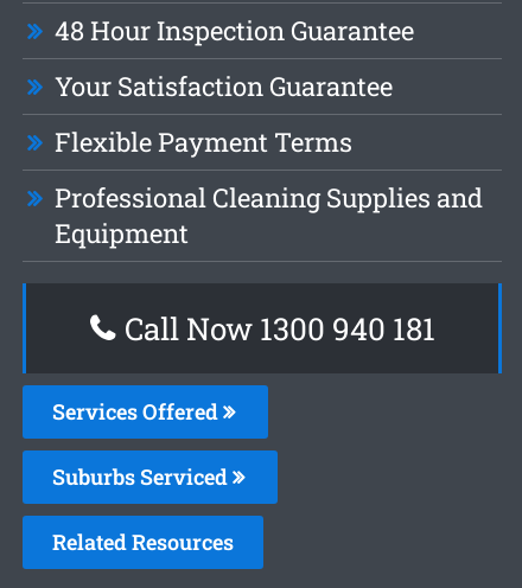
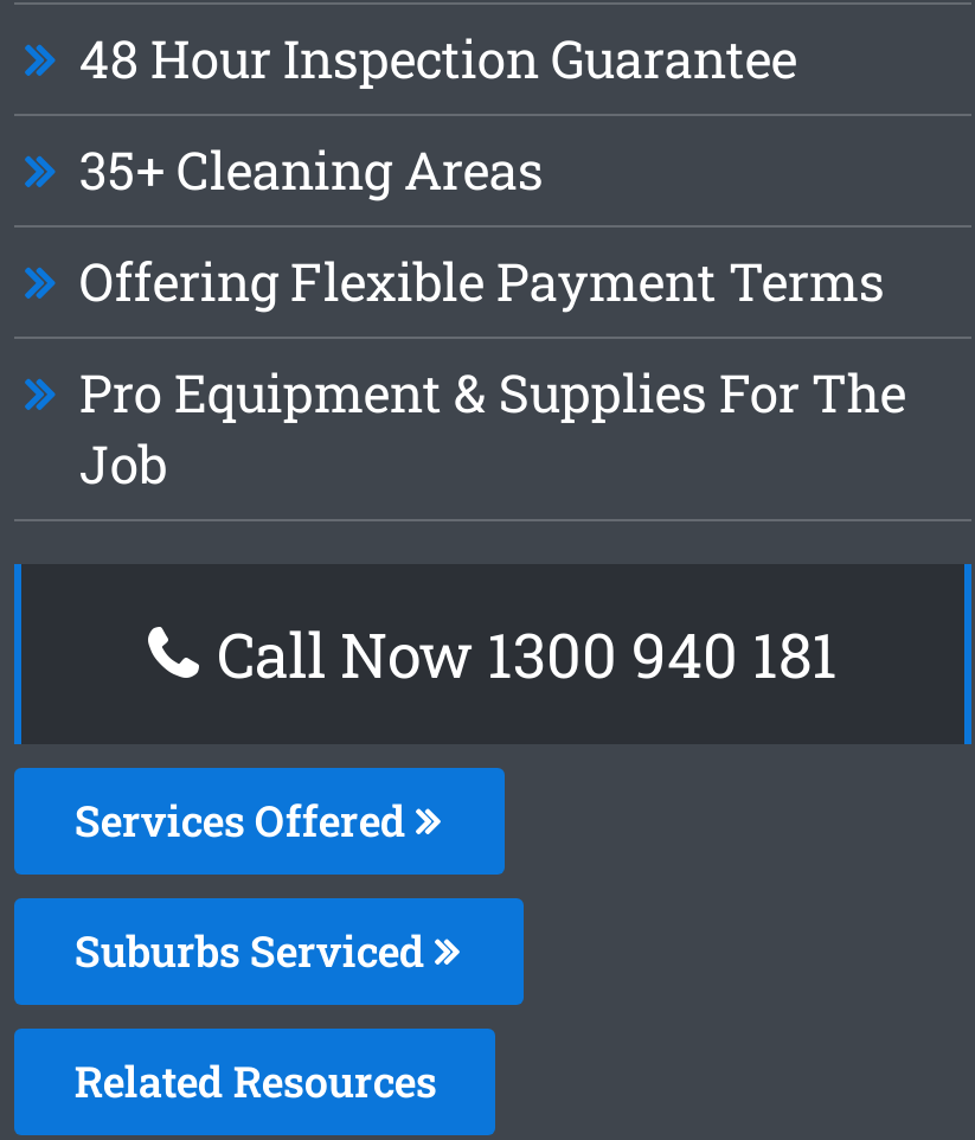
- Your Satisfaction Guarantee
+ 35+ Cleaning Areas

- Flexible Payment Terms
+ Offering Flexible Payment Terms

- Professional Cleaning Supplies and
- Equipment
+ Pro Equipment & Supplies For The
+ Job
